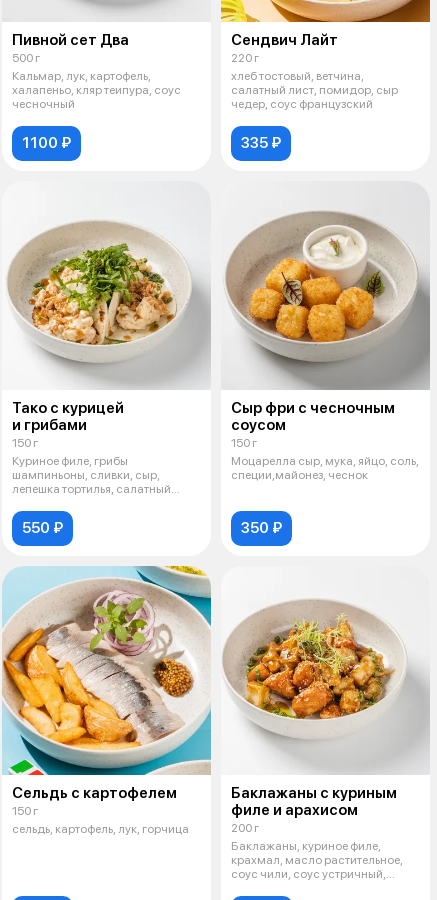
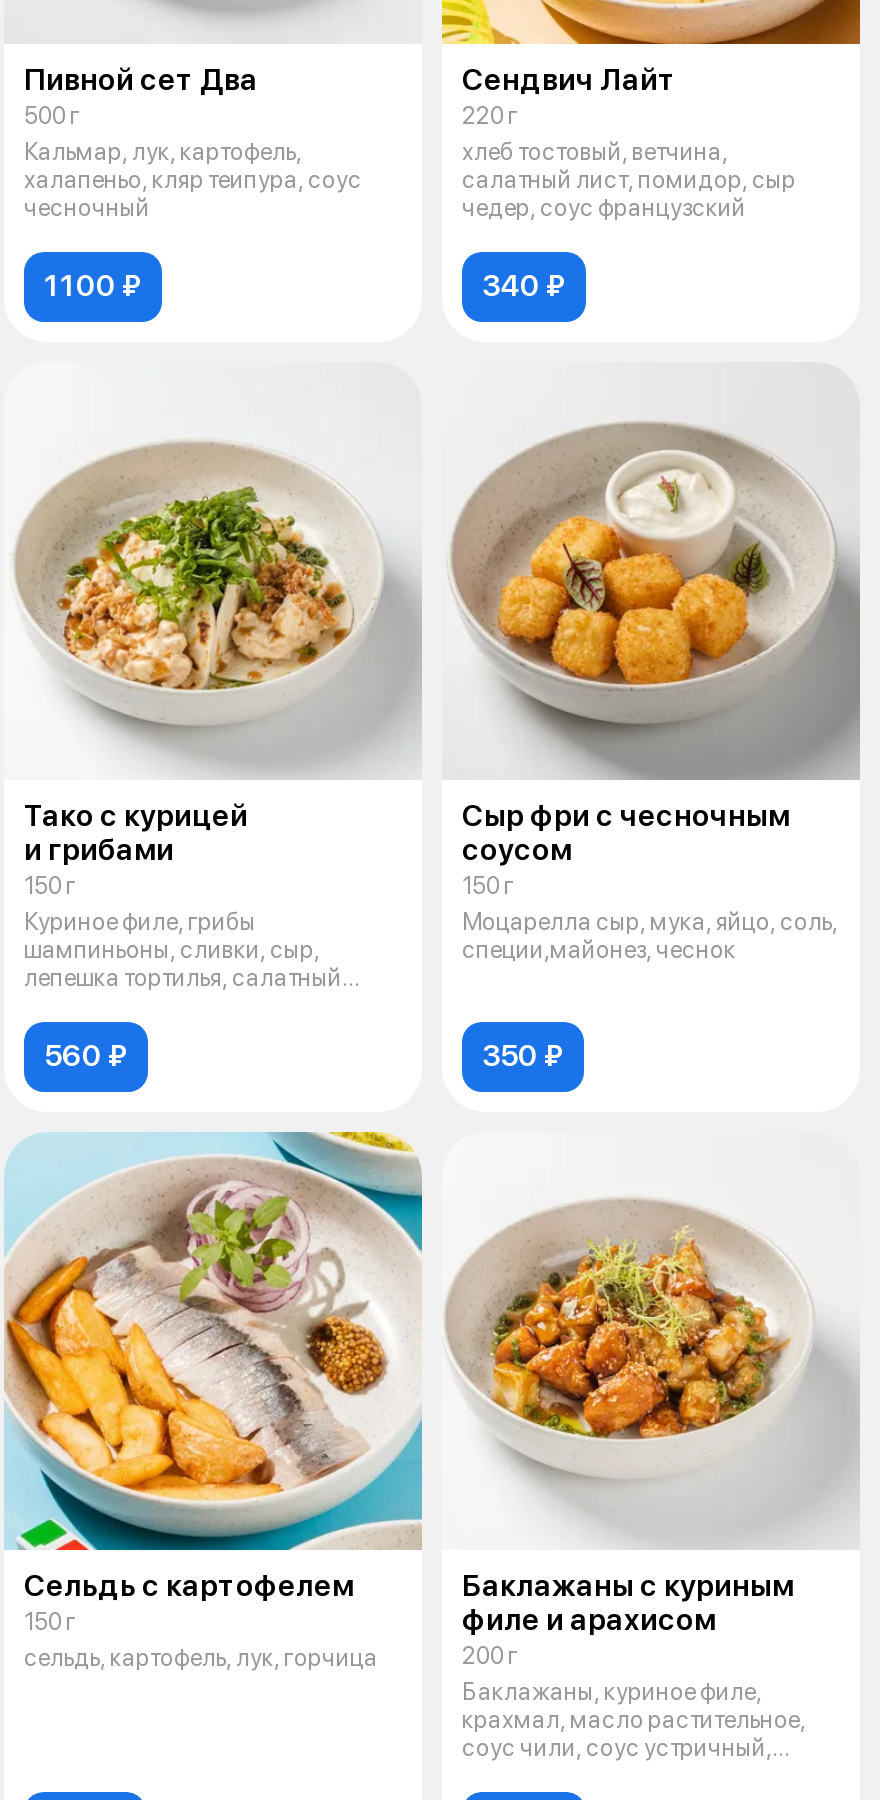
- 335 ₽
+ 340 ₽

- 550 ₽
+ 560 ₽
